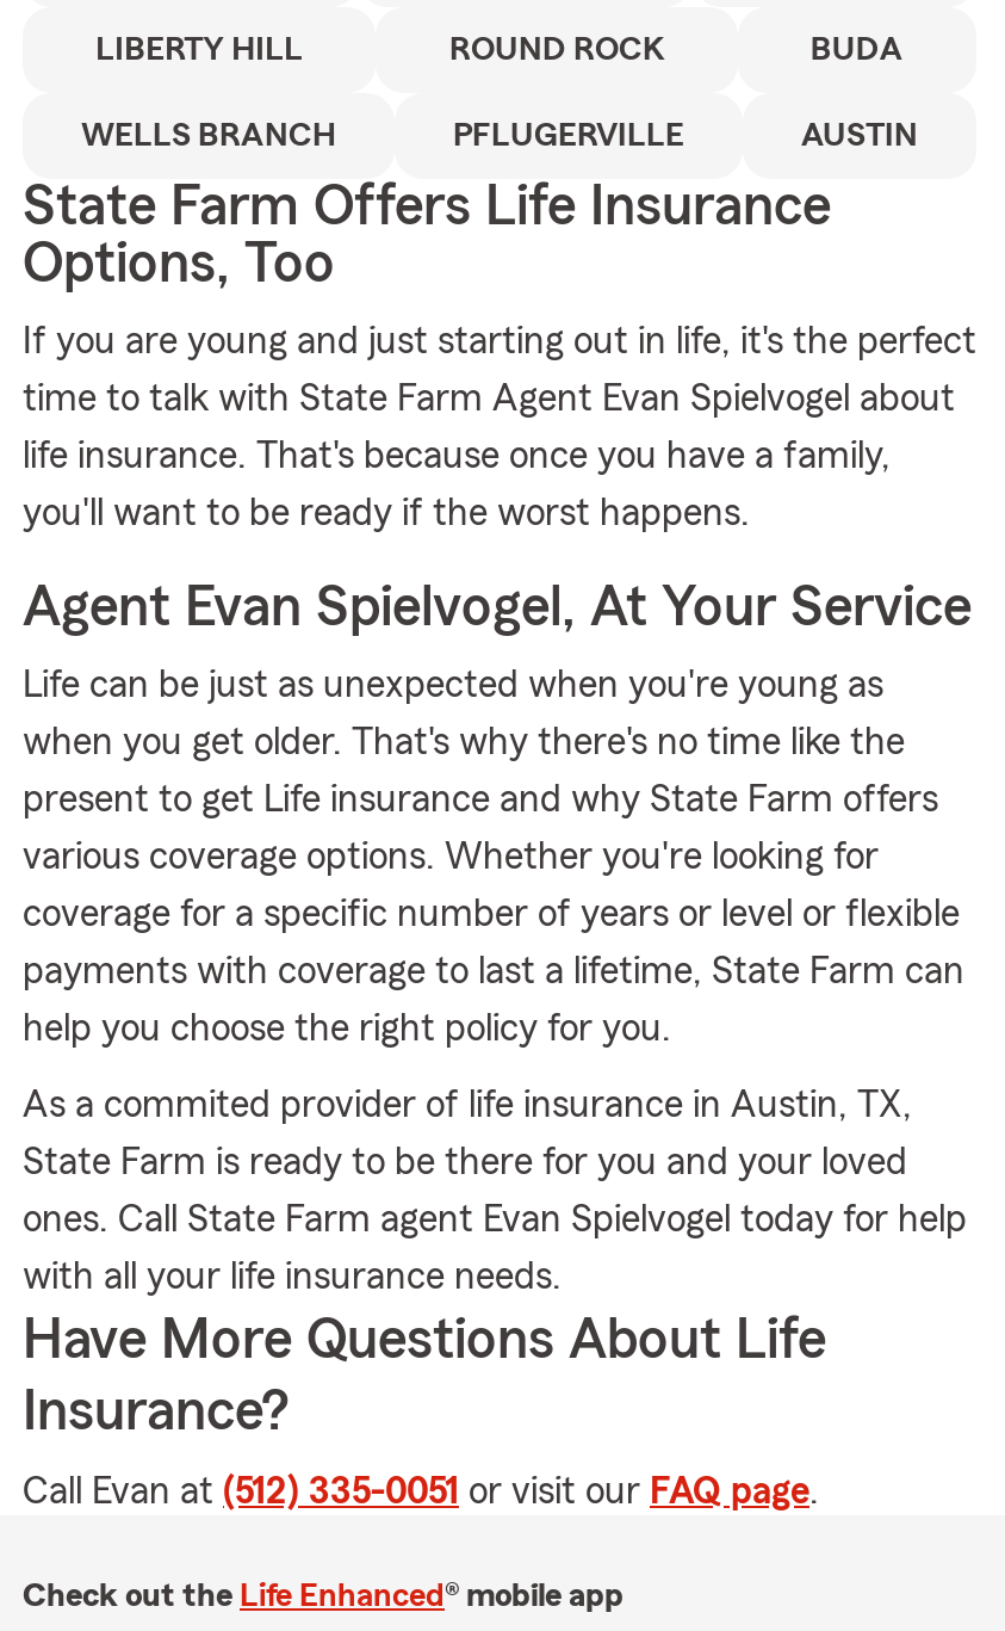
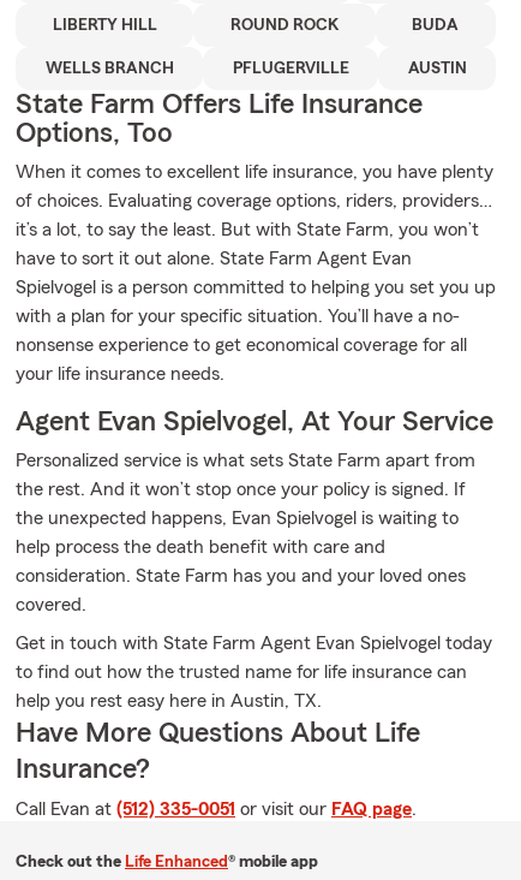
- If you are young and just starting out in life, it's the perfect
- time to talk with State Farm Agent Evan Spielvogel about
- life insurance. That's because once you have a family,
- you'll want to be ready if the worst happens.
+ When it comes to excellent life insurance, you have plenty
+ of choices. Evaluating coverage options, riders, providers…
+ it’s a lot, to say the least. But with State Farm, you won’t
+ have to sort it out alone. State Farm Agent Evan
+ Spielvogel is a person committed to helping you set you up
+ with a plan for your specific situation. You’ll have a no-
+ nonsense experience to get economical coverage for all
+ your life insurance needs.

moved down: Agent Evan Spielvogel, At Your Service

- Life can be just as unexpected when you're young as
- when you get older. That's why there's no time like the
- present to get Life insurance and why State Farm offers
- various coverage options. Whether you're looking for
- coverage for a specific number of years or level or flexible
- payments with coverage to last a lifetime, State Farm can
- help you choose the right policy for you.
- As a commited provider of life insurance in Austin, TX,
- State Farm is ready to be there for you and your loved
- ones. Call State Farm agent Evan Spielvogel today for help
- with all your life insurance needs.
+ Personalized service is what sets State Farm apart from
+ the rest. And it won’t stop once your policy is signed. If
+ the unexpected happens, Evan Spielvogel is waiting to
+ help process the death benefit with care and
+ consideration. State Farm has you and your loved ones
+ covered.
+ Get in touch with State Farm Agent Evan Spielvogel today
+ to find out how the trusted name for life insurance can
+ help you rest easy here in Austin, TX.
